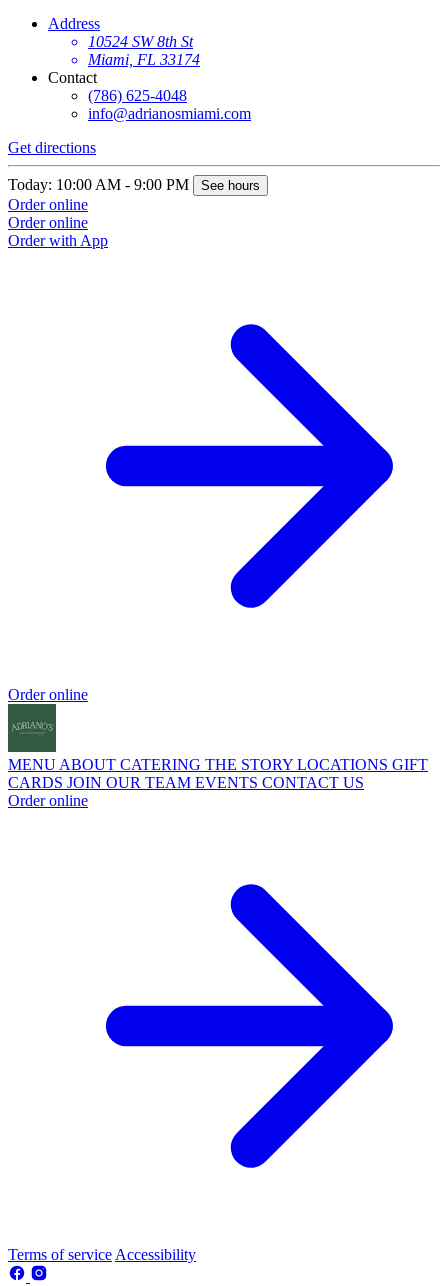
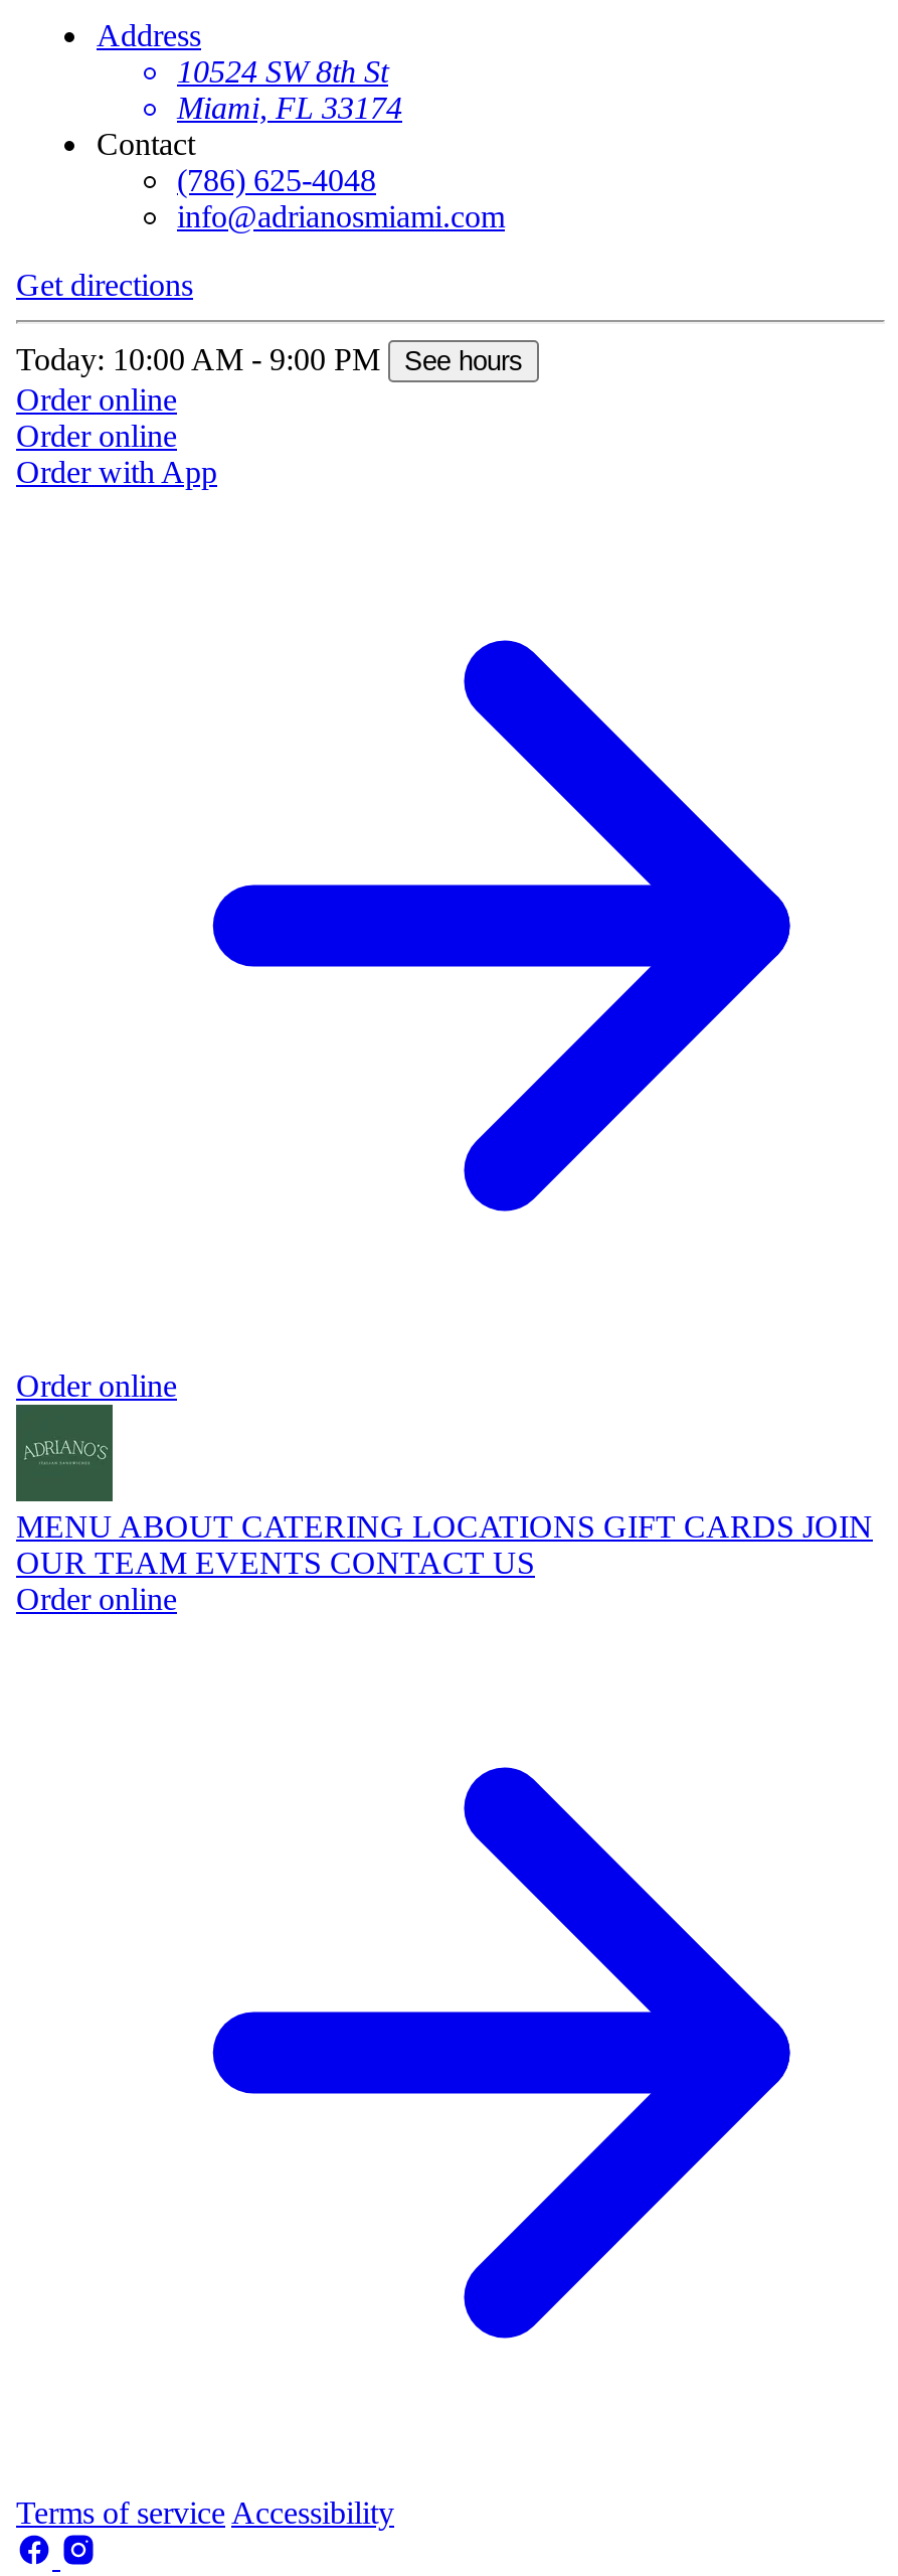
- MENU ABOUT CATERING THE STORY LOCATIONS GIFT
- CARDS JOIN OUR TEAM EVENTS CONTACT US
+ MENU ABOUT CATERING LOCATIONS GIFT CARDS JOIN
+ OUR TEAM EVENTS CONTACT US
